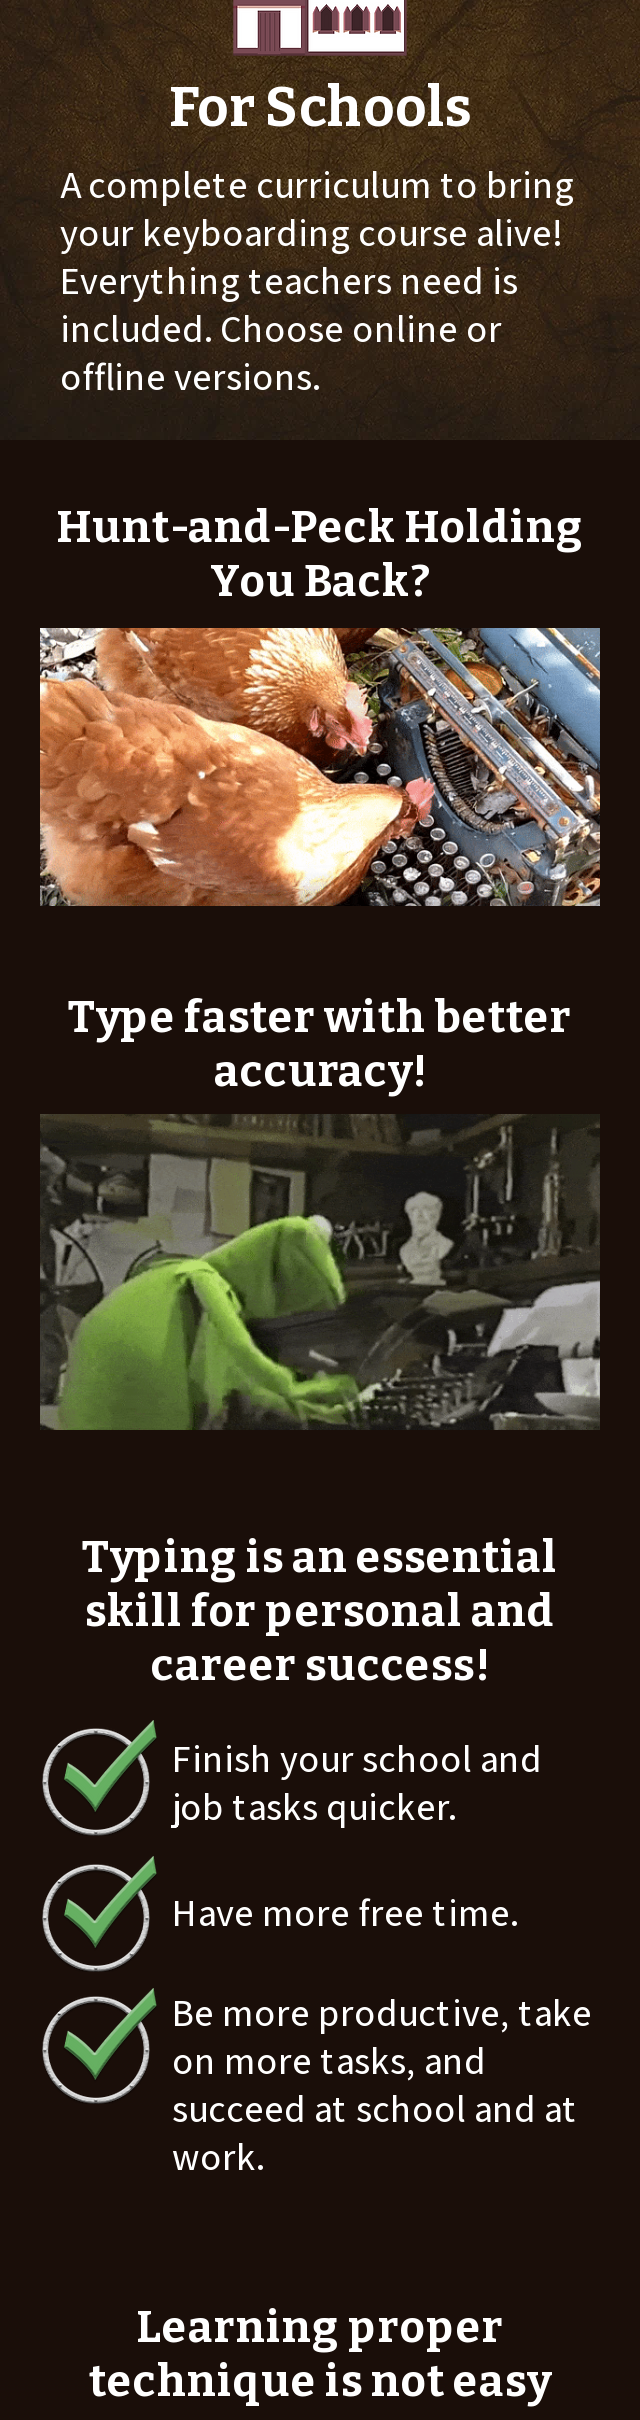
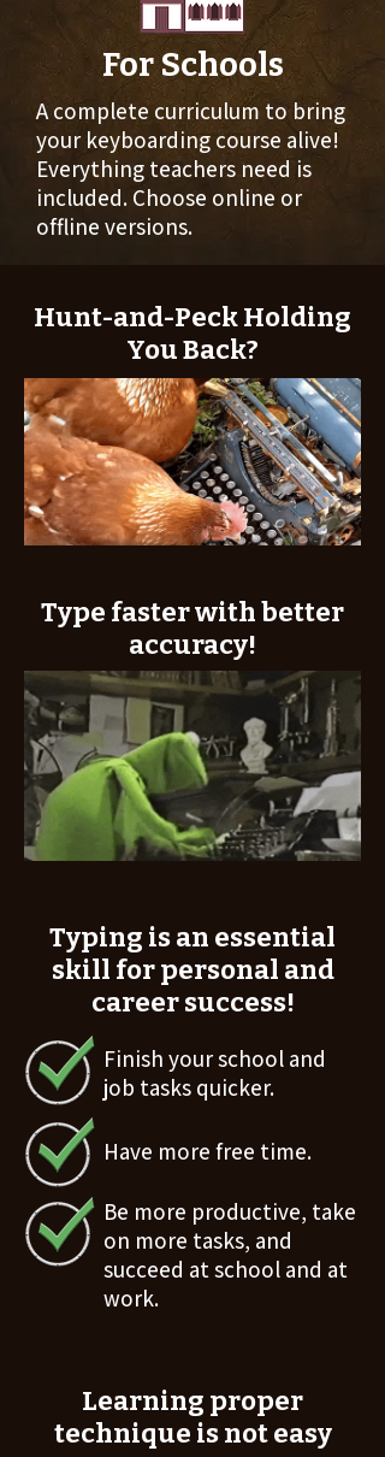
- [image]
+ [image]
